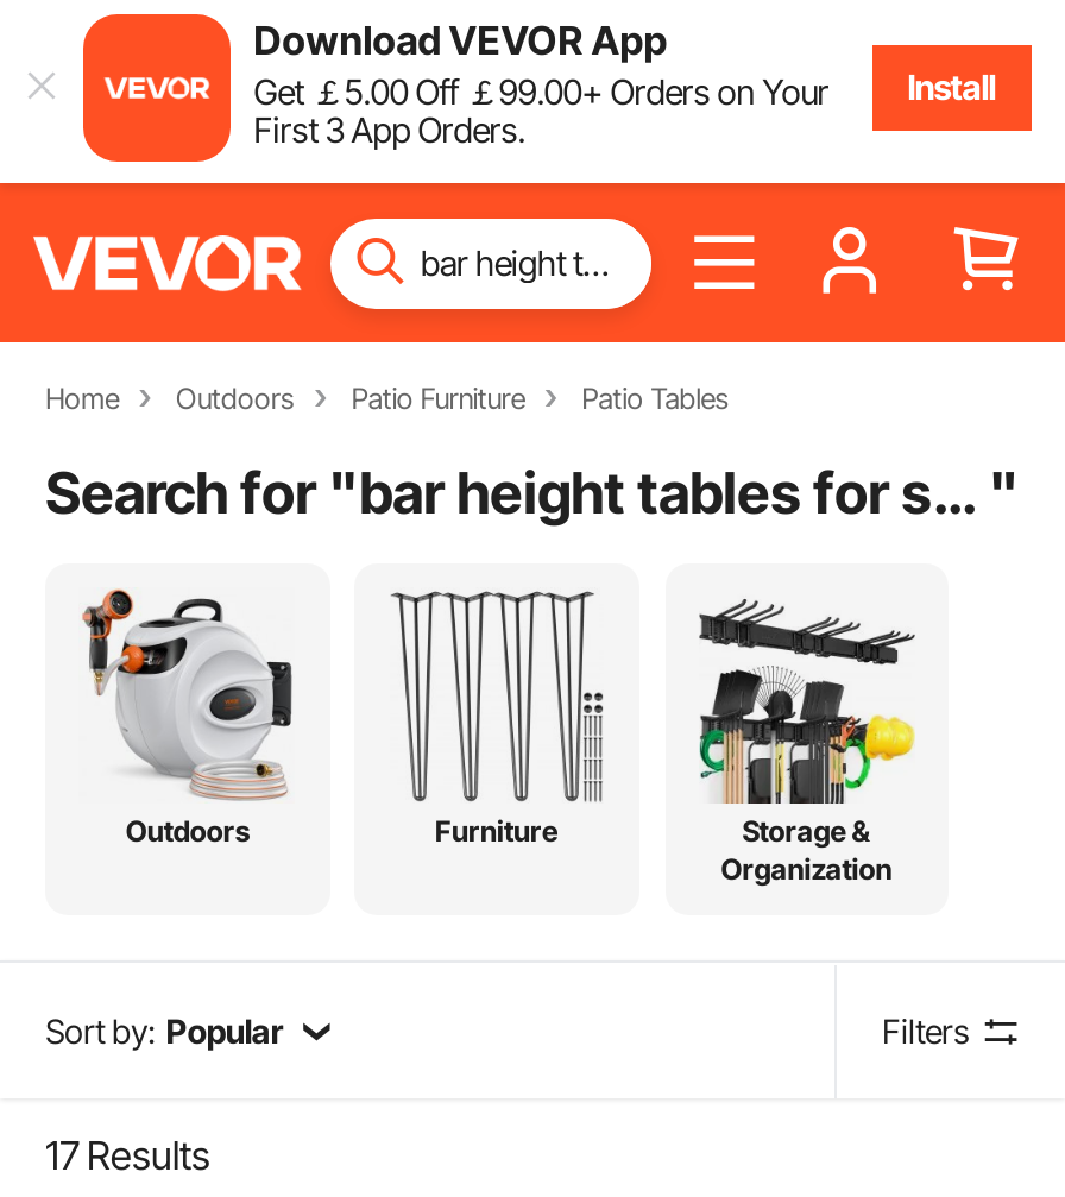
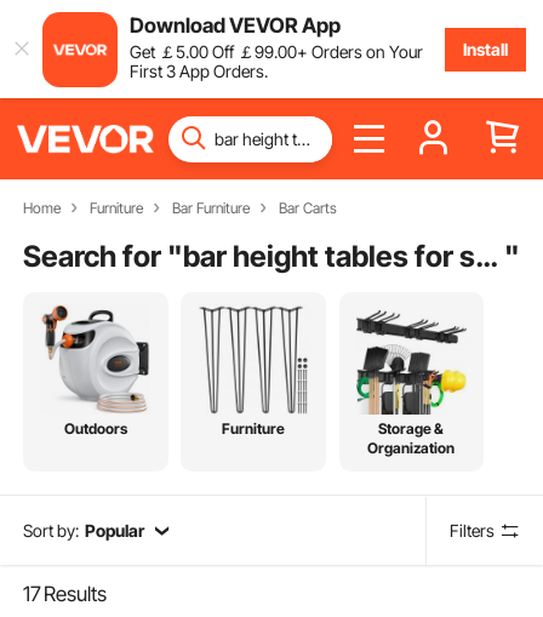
- Outdoors
- Patio Furniture
- Patio Tables
+ Furniture
+ Bar Furniture
+ Bar Carts
